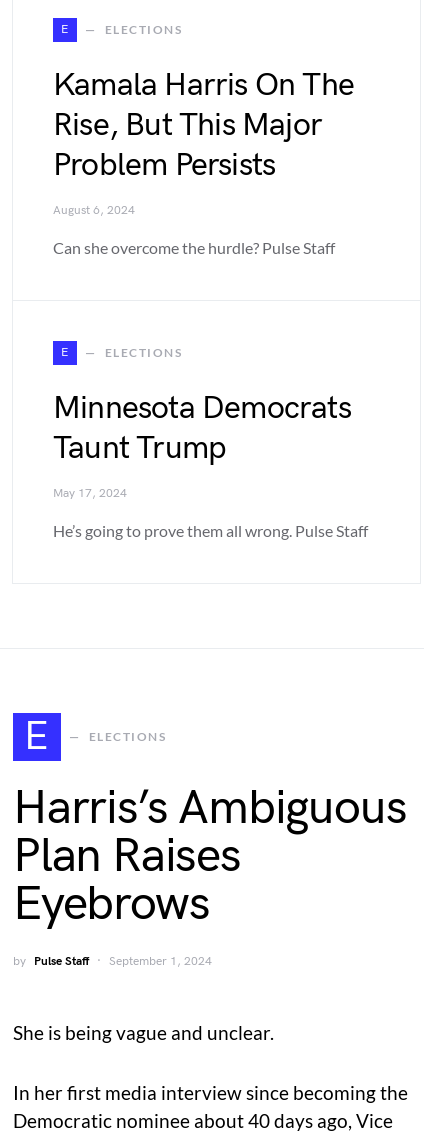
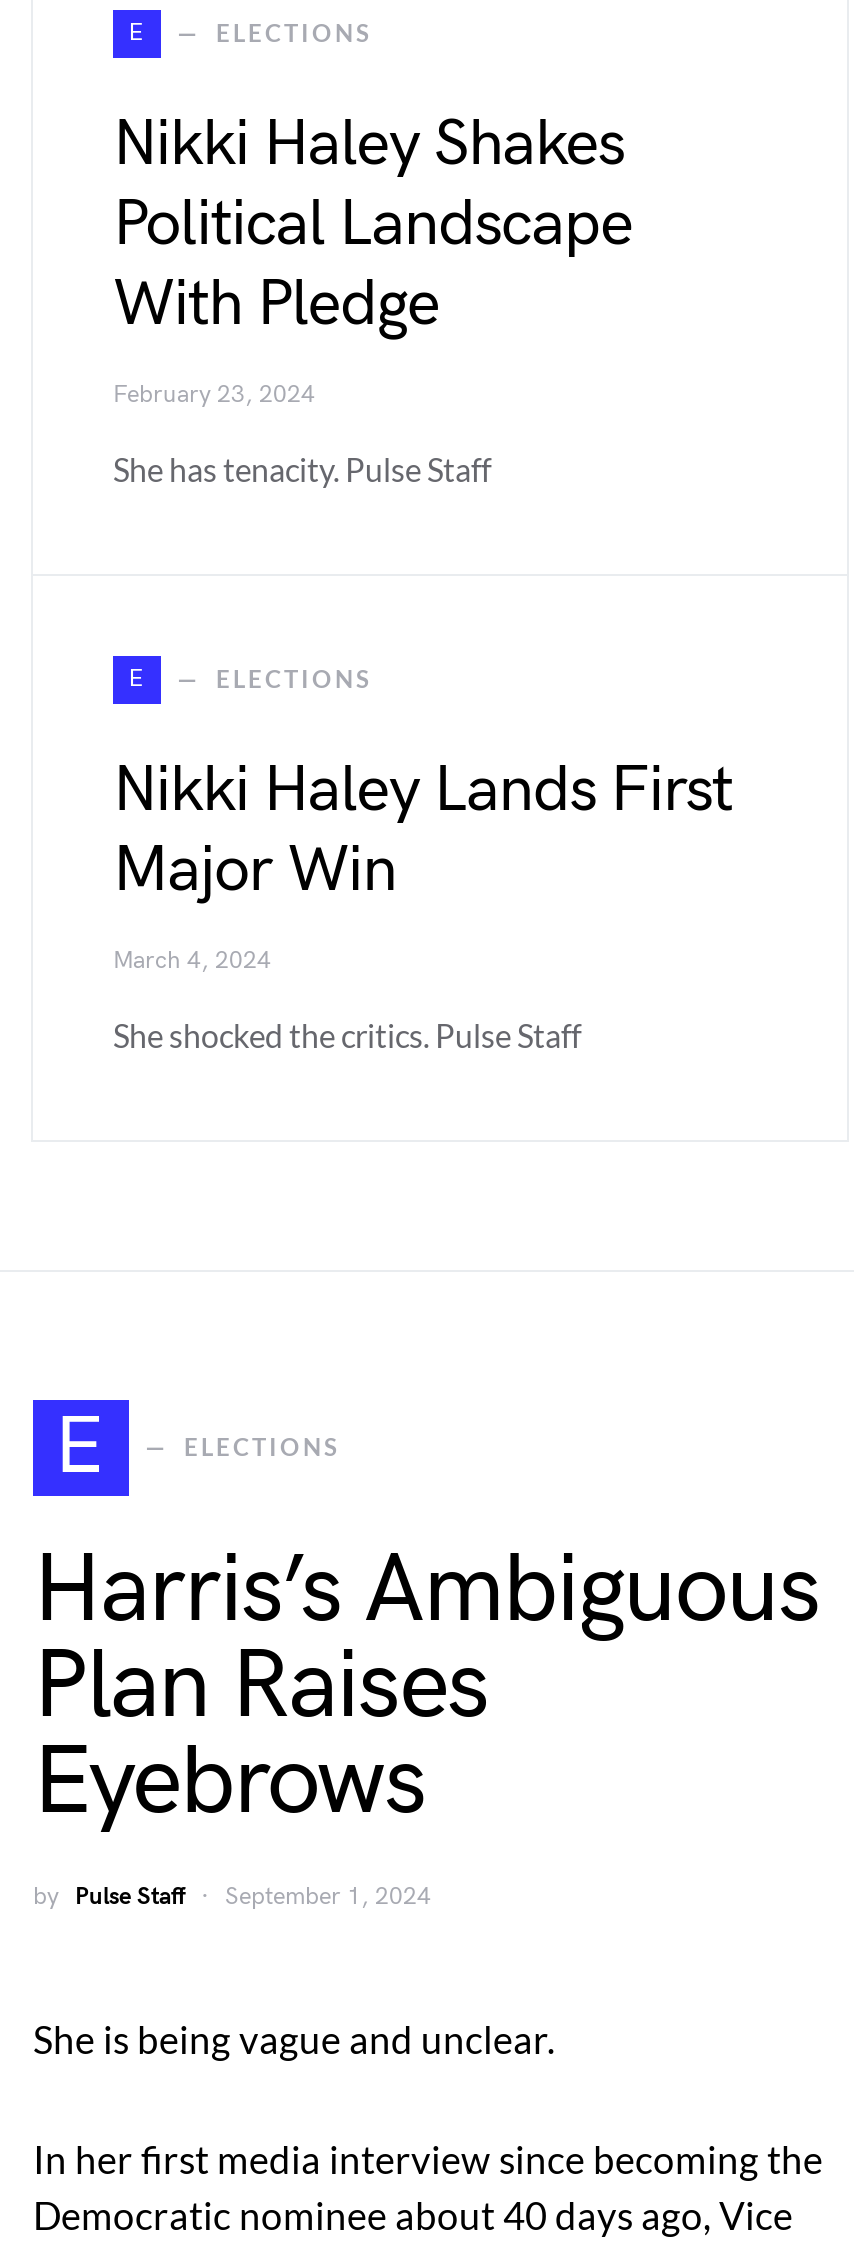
- Kamala Harris On The
- Rise, But This Major
- Problem Persists
+ Nikki Haley Shakes
+ Political Landscape
+ With Pledge

- August 6, 2024
+ February 23, 2024

- Can she overcome the hurdle? Pulse Staff
+ She has tenacity. Pulse Staff

- Minnesota Democrats
- Taunt Trump
+ Nikki Haley Lands First
+ Major Win

- May 17, 2024
+ March 4, 2024

- He’s going to prove them all wrong. Pulse Staff
+ She shocked the critics. Pulse Staff
